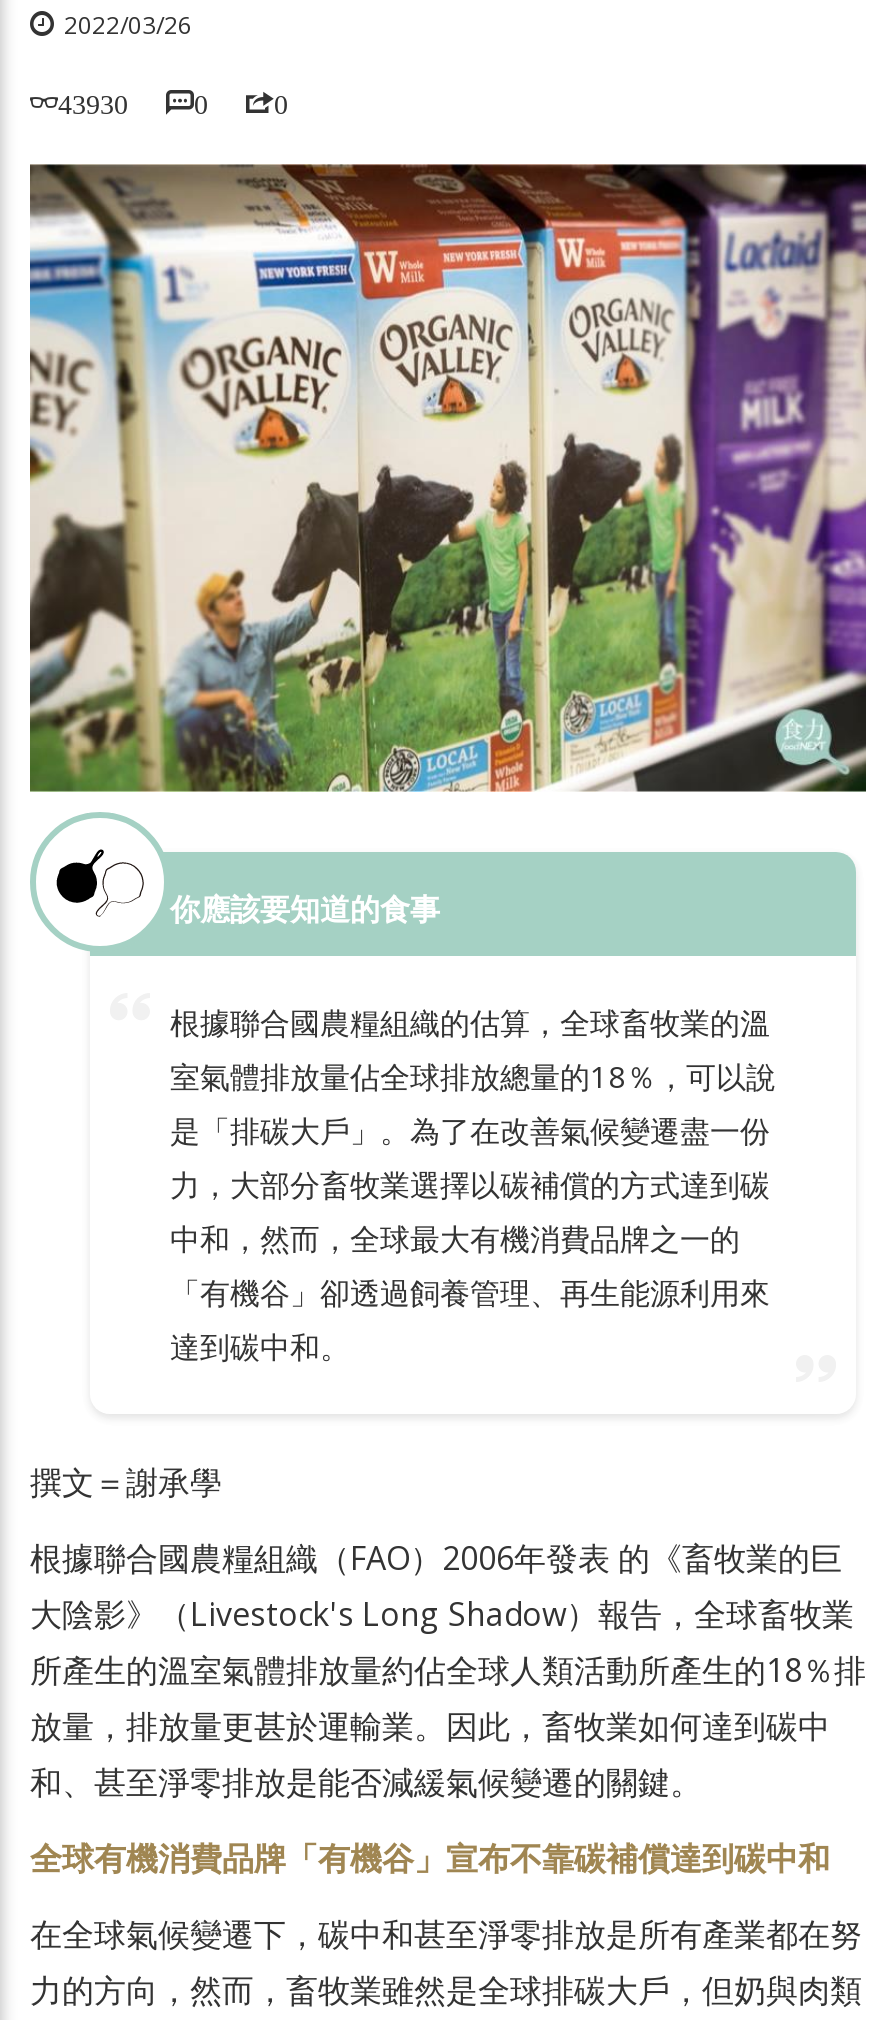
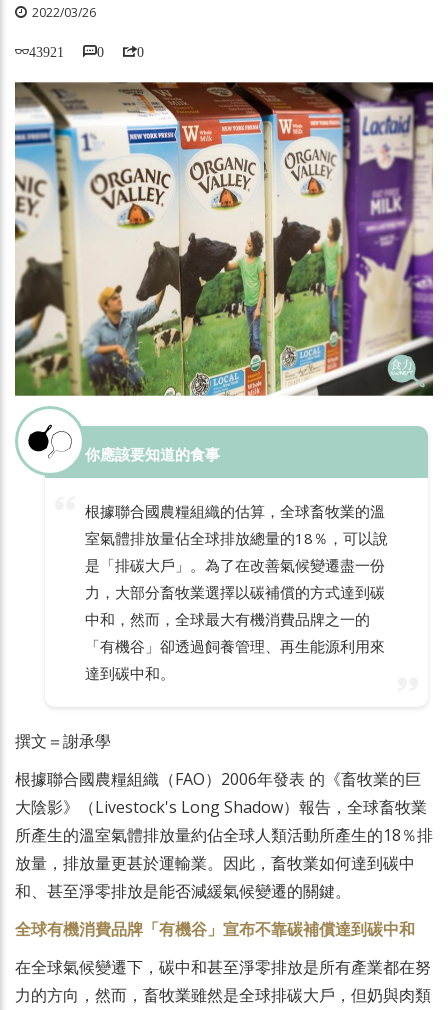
- 43930
+ 43921
